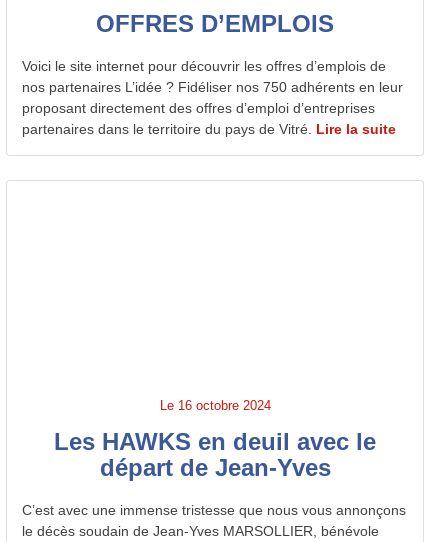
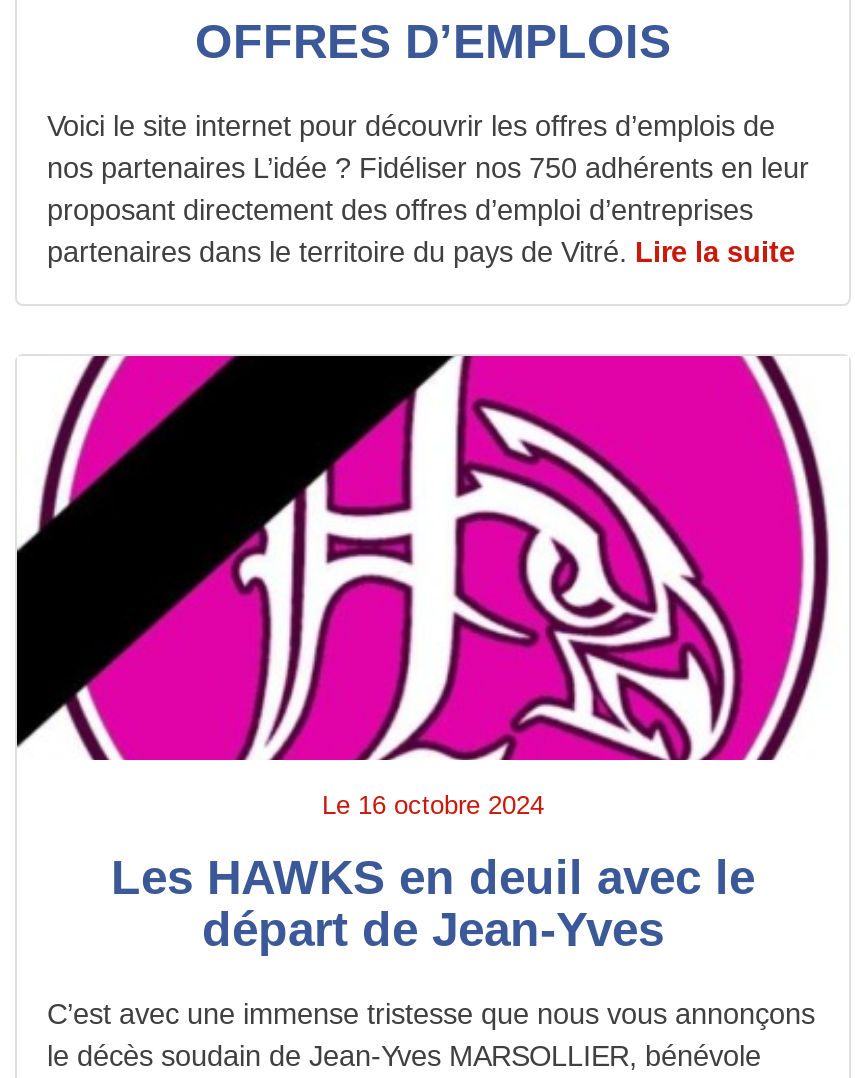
+ [image]
